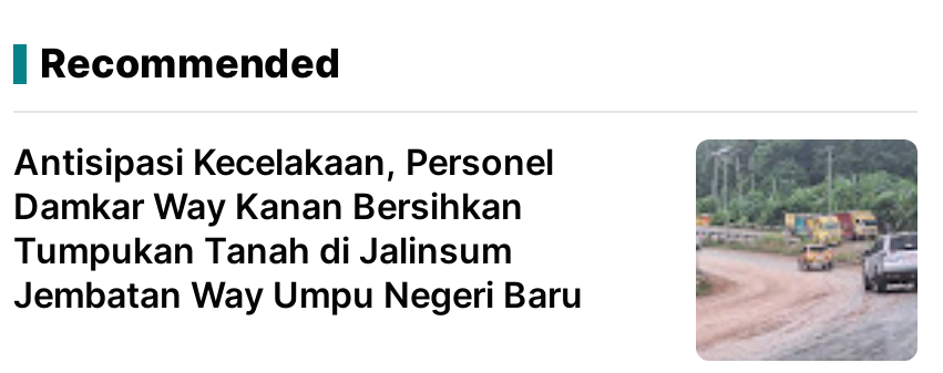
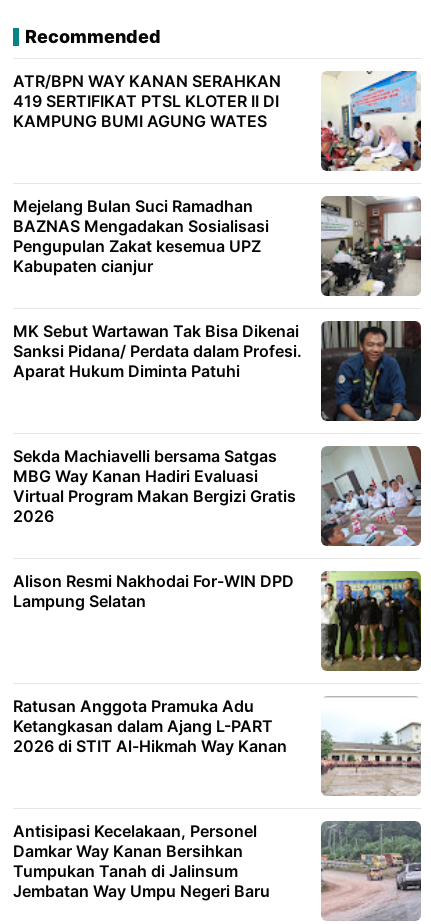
+ [image]
+ ATR/BPN WAY KANAN SERAHKAN
+ 419 SERTIFIKAT PTSL KLOTER II DI
+ KAMPUNG BUMI AGUNG WATES

+ [image]
+ Mejelang Bulan Suci Ramadhan
+ BAZNAS Mengadakan Sosialisasi
+ Pengupulan Zakat kesemua UPZ
+ Kabupaten cianjur
+ MK Sebut Wartawan Tak Bisa Dikenai
+ Sanksi Pidana/ Perdata dalam Profesi.
+ Aparat Hukum Diminta Patuhi

+ [image]
+ Sekda Machiavelli bersama Satgas
+ MBG Way Kanan Hadiri Evaluasi
+ Virtual Program Makan Bergizi Gratis
+ 2026
+ Alison Resmi Nakhodai For-WIN DPD
+ Lampung Selatan

+ [image]
+ Ratusan Anggota Pramuka Adu
+ Ketangkasan dalam Ajang L-PART
+ 2026 di STIT Al-Hikmah Way Kanan

+ [image]

+ [image]
